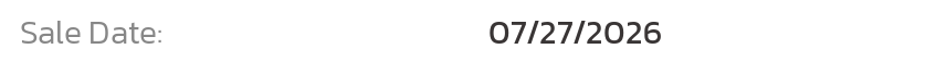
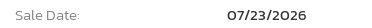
- 07/27/2026
+ 07/23/2026
